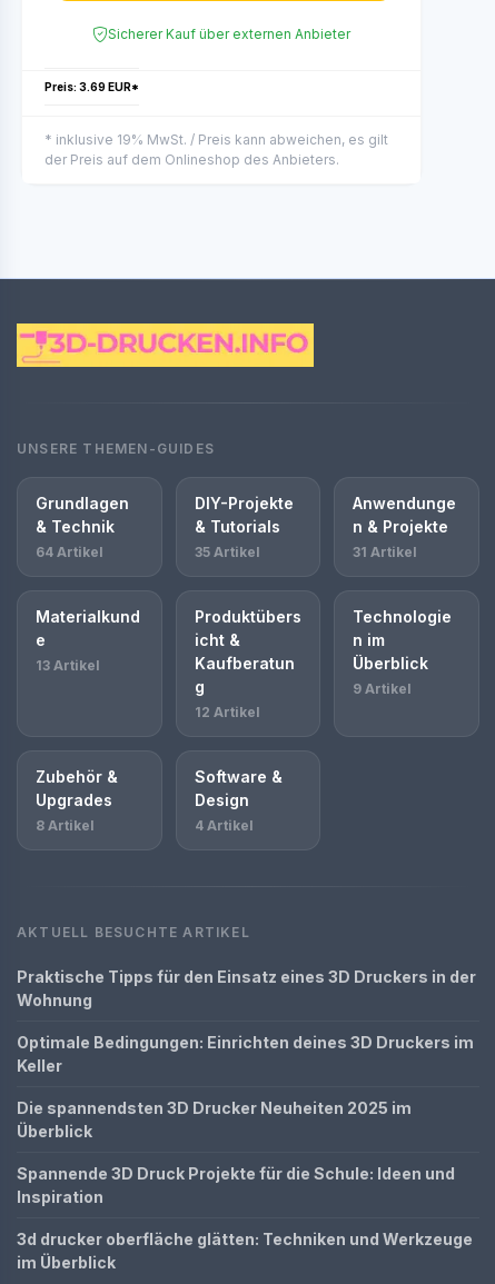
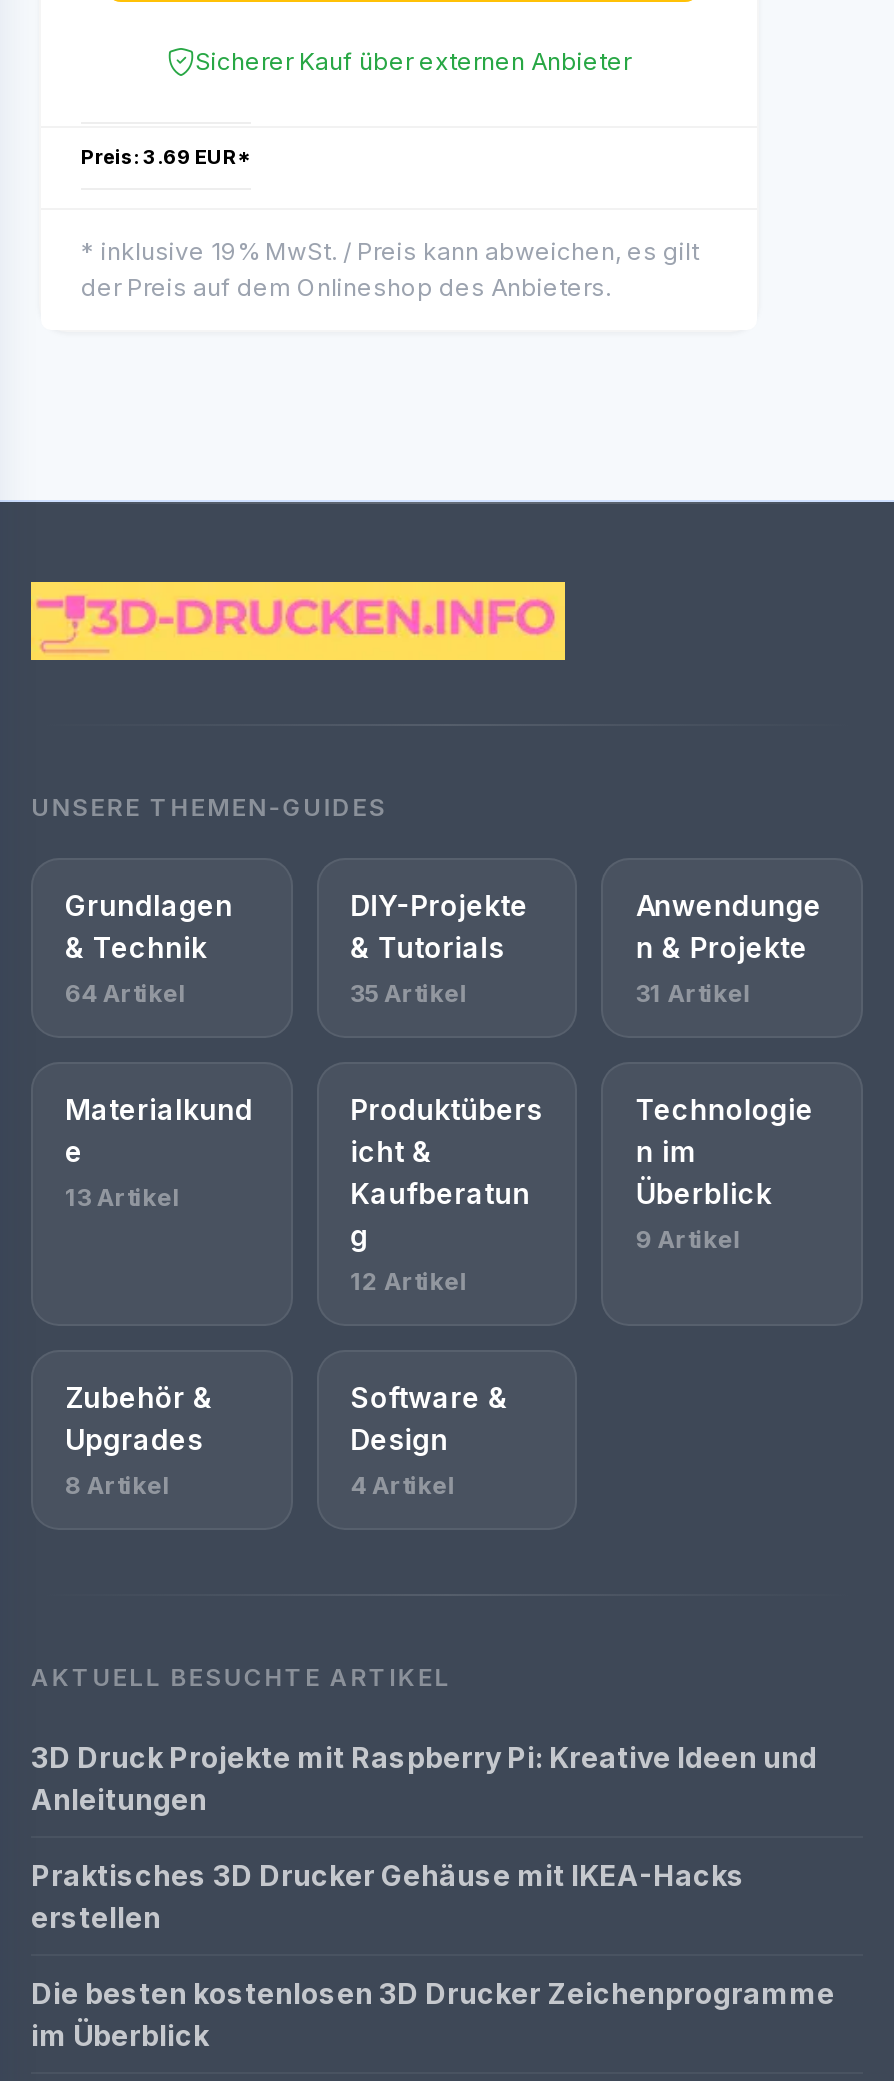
- Praktische Tipps für den Einsatz eines 3D Druckers in der
- Wohnung
- Optimale Bedingungen: Einrichten deines 3D Druckers im
- Keller
- Die spannendsten 3D Drucker Neuheiten 2025 im
- Überblick
- Spannende 3D Druck Projekte für die Schule: Ideen und
- Inspiration
- 3d drucker oberfläche glätten: Techniken und Werkzeuge
+ 3D Druck Projekte mit Raspberry Pi: Kreative Ideen und
+ Anleitungen
+ Praktisches 3D Drucker Gehäuse mit IKEA-Hacks
+ erstellen
+ Die besten kostenlosen 3D Drucker Zeichenprogramme
